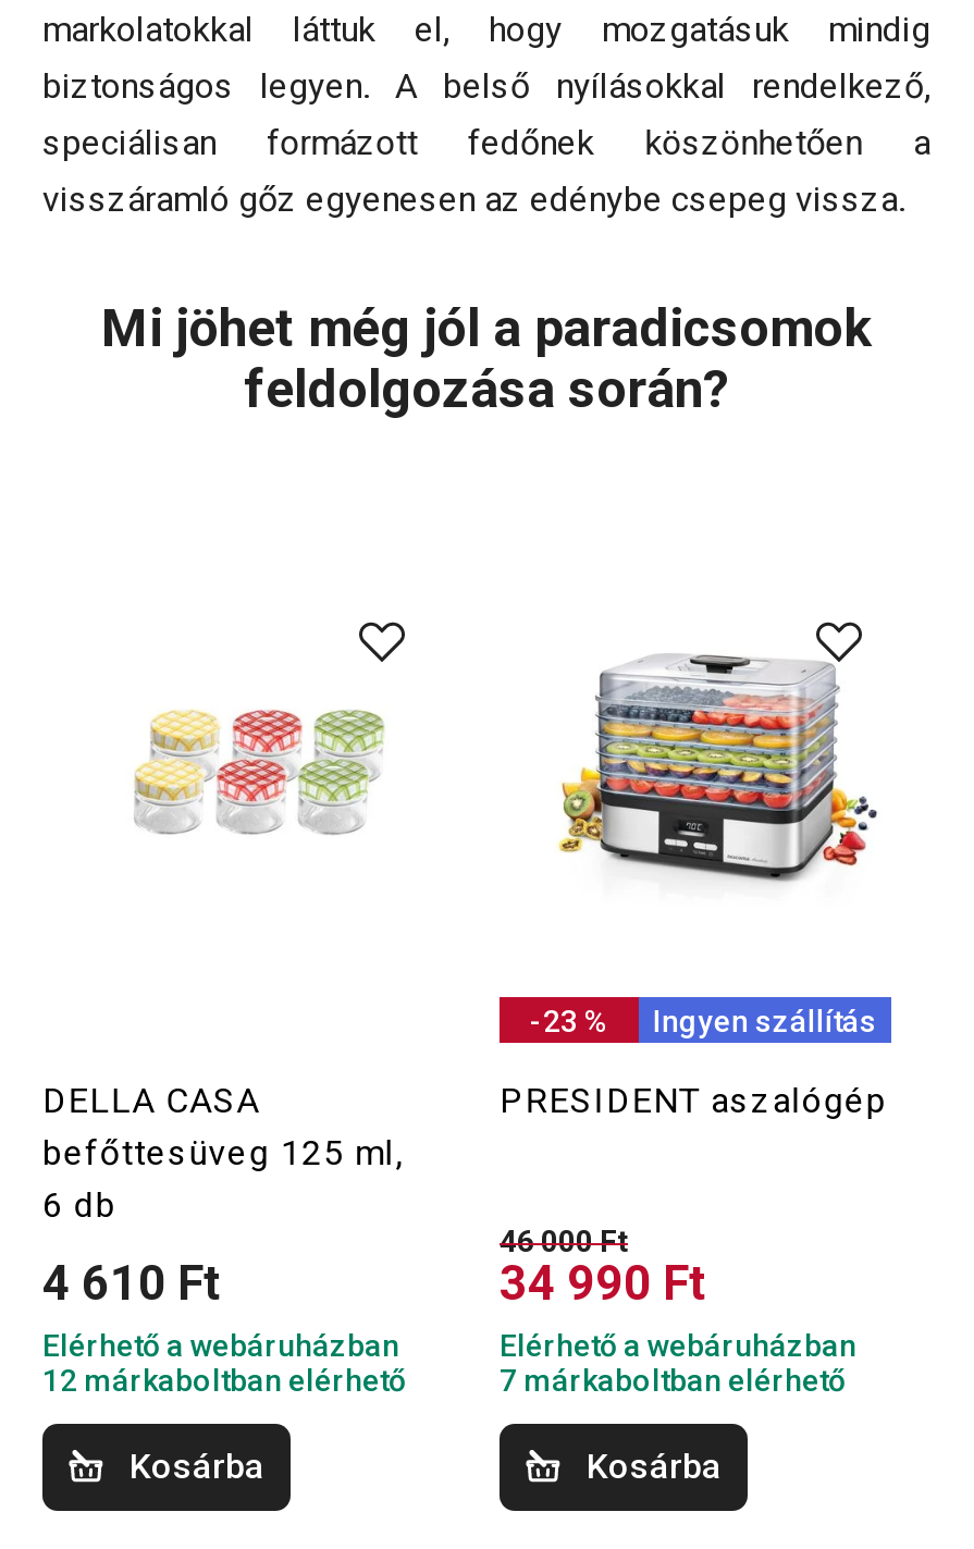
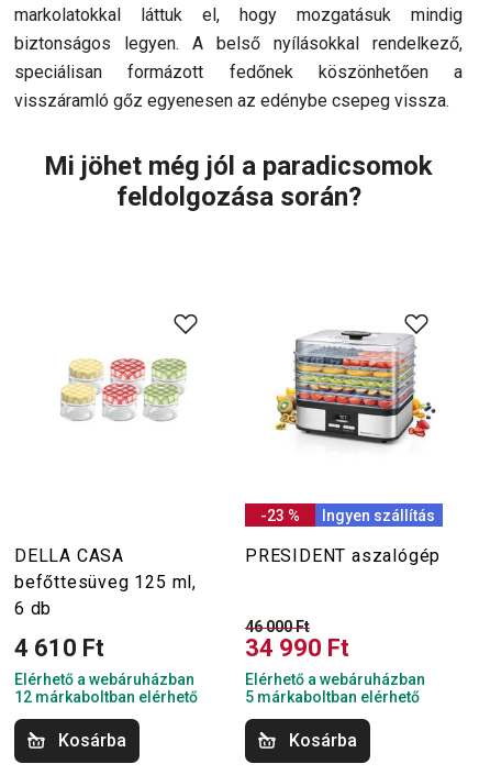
- 7 márkaboltban elérhető
+ 5 márkaboltban elérhető
